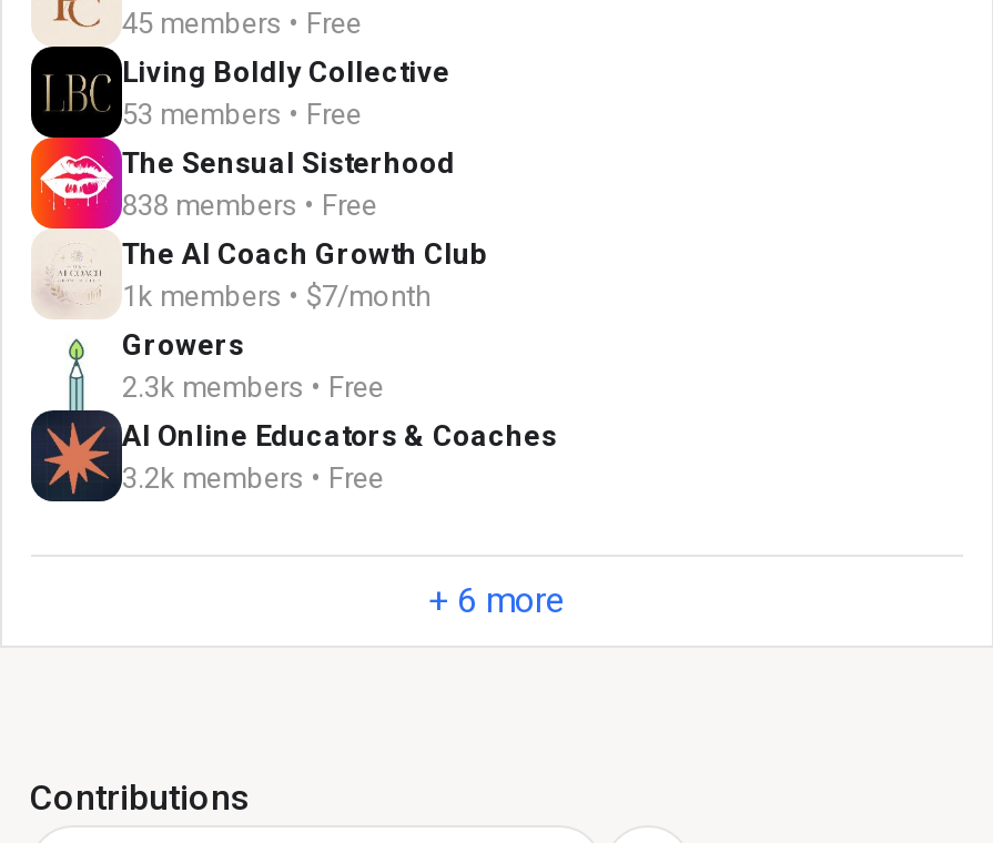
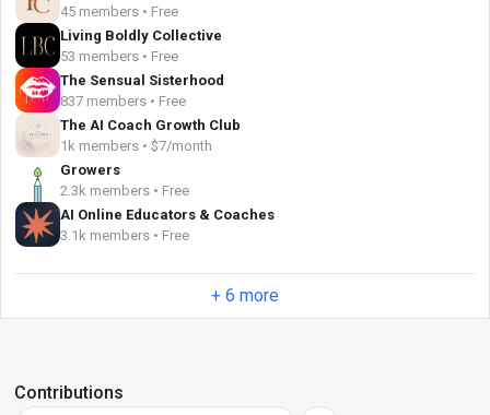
- 838 members • Free
+ 837 members • Free

- 3.2k members • Free
+ 3.1k members • Free
